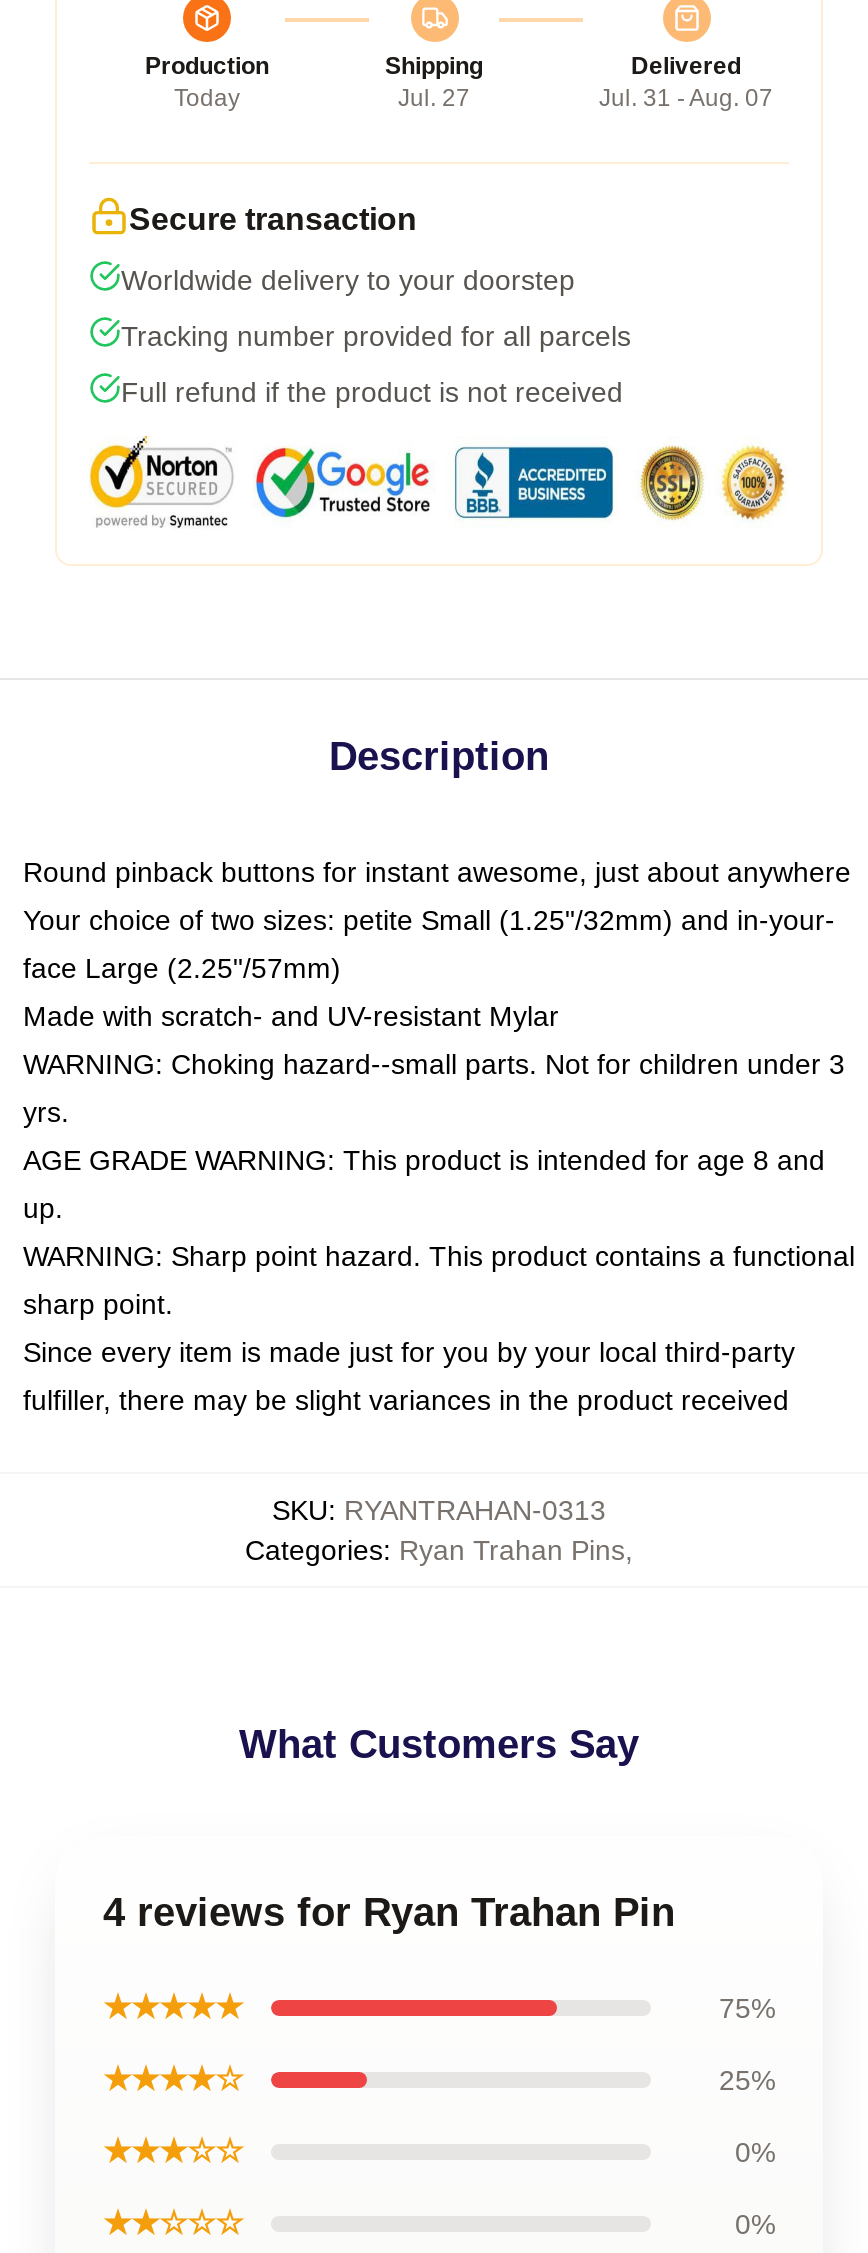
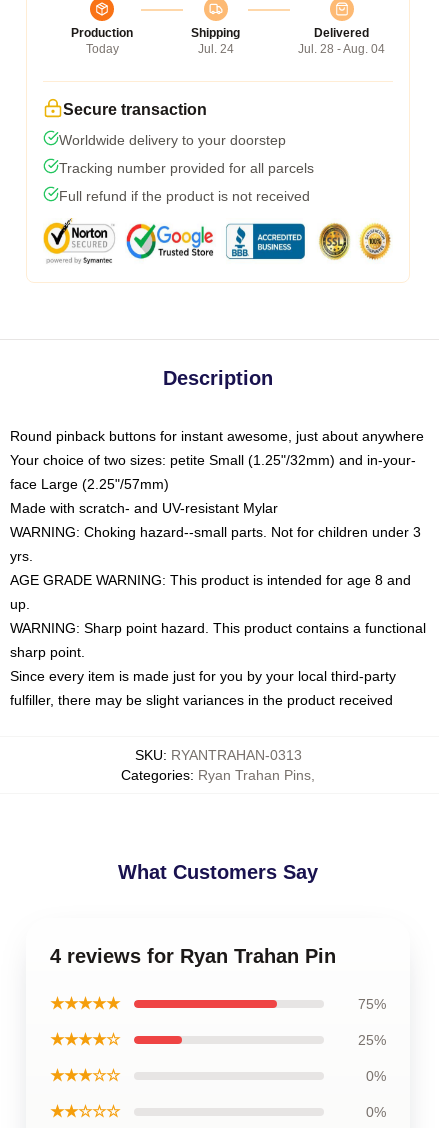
- Jul. 27
+ Jul. 24

- Jul. 31 - Aug. 07
+ Jul. 28 - Aug. 04
